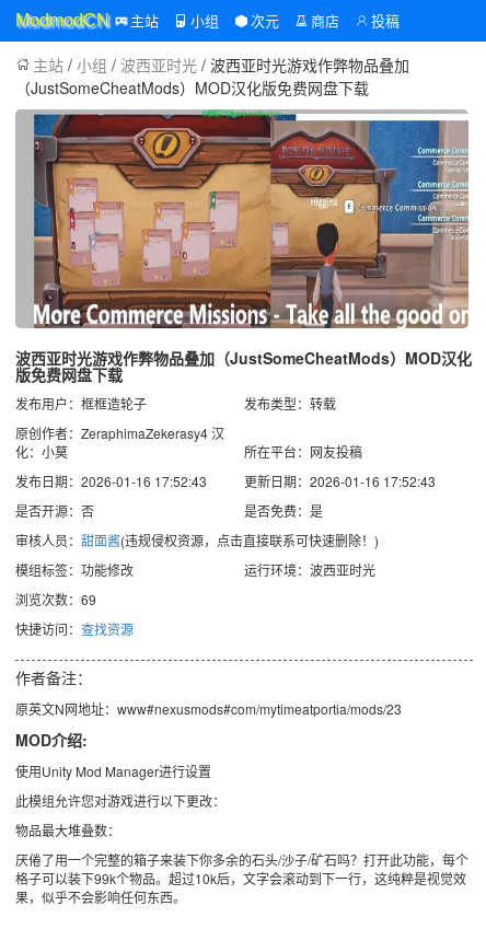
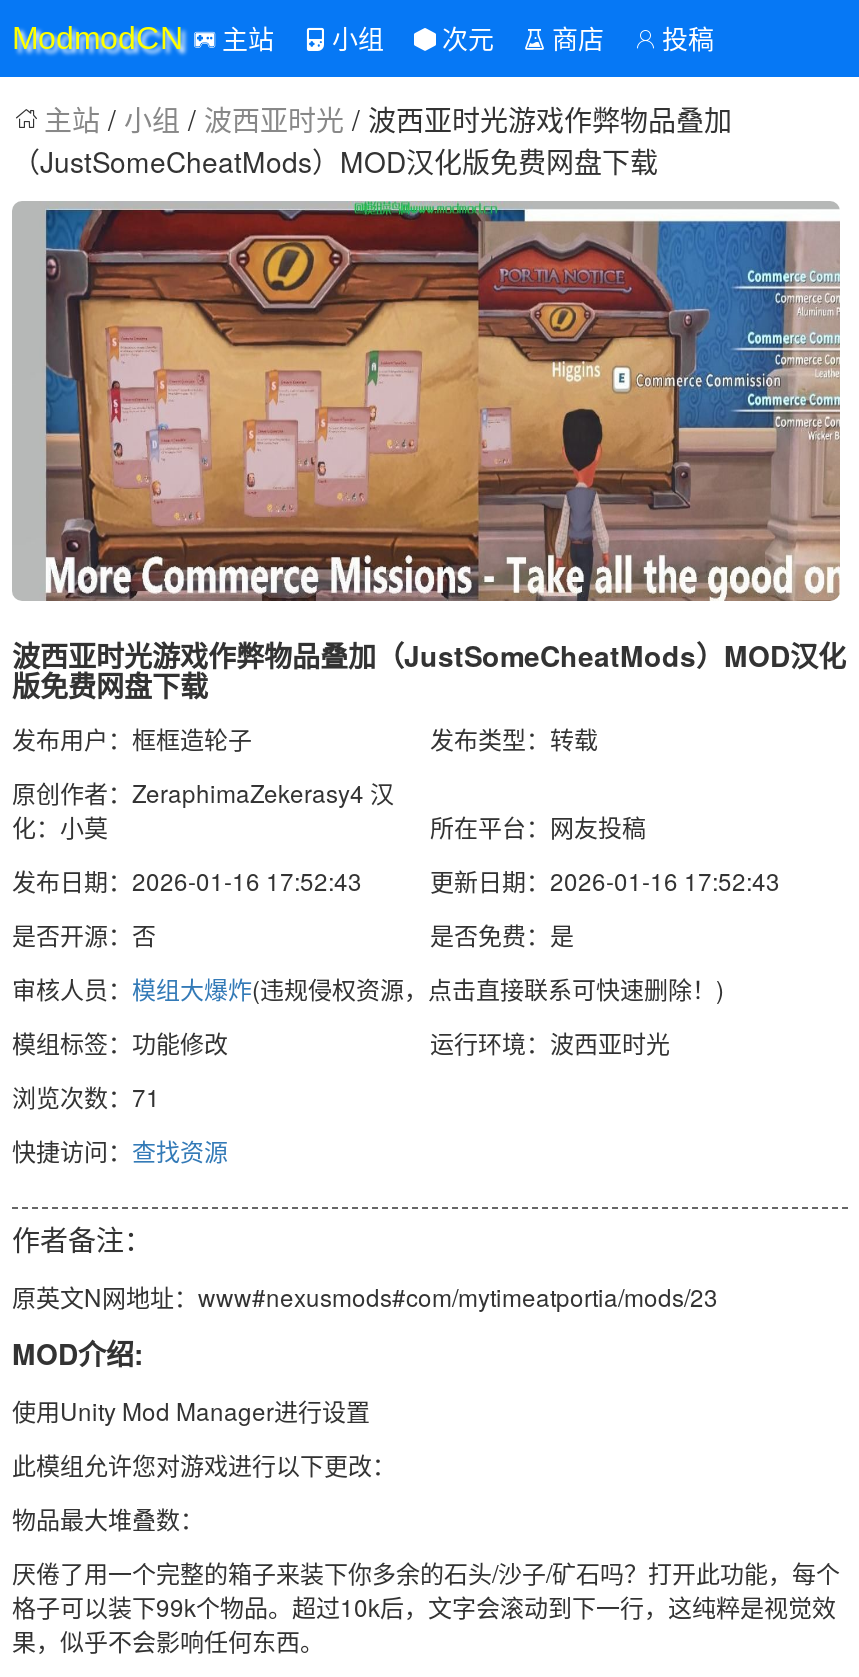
- 审核人员：甜面酱(违规侵权资源，点击直接联系可快速删除！)
+ 审核人员：模组大爆炸(违规侵权资源，点击直接联系可快速删除！)

- 浏览次数：69
+ 浏览次数：71
